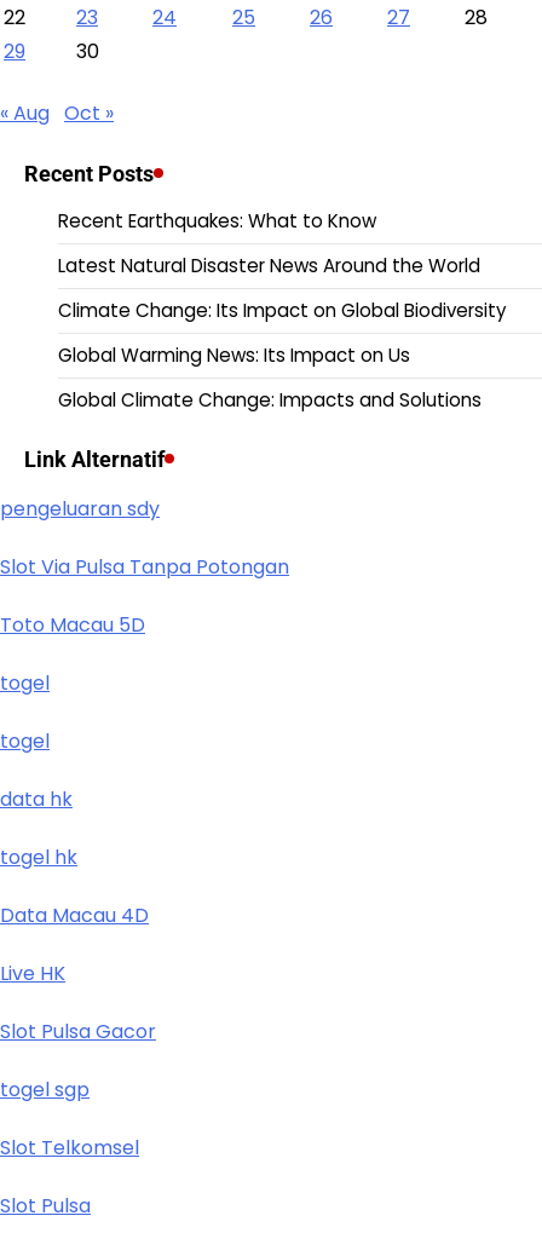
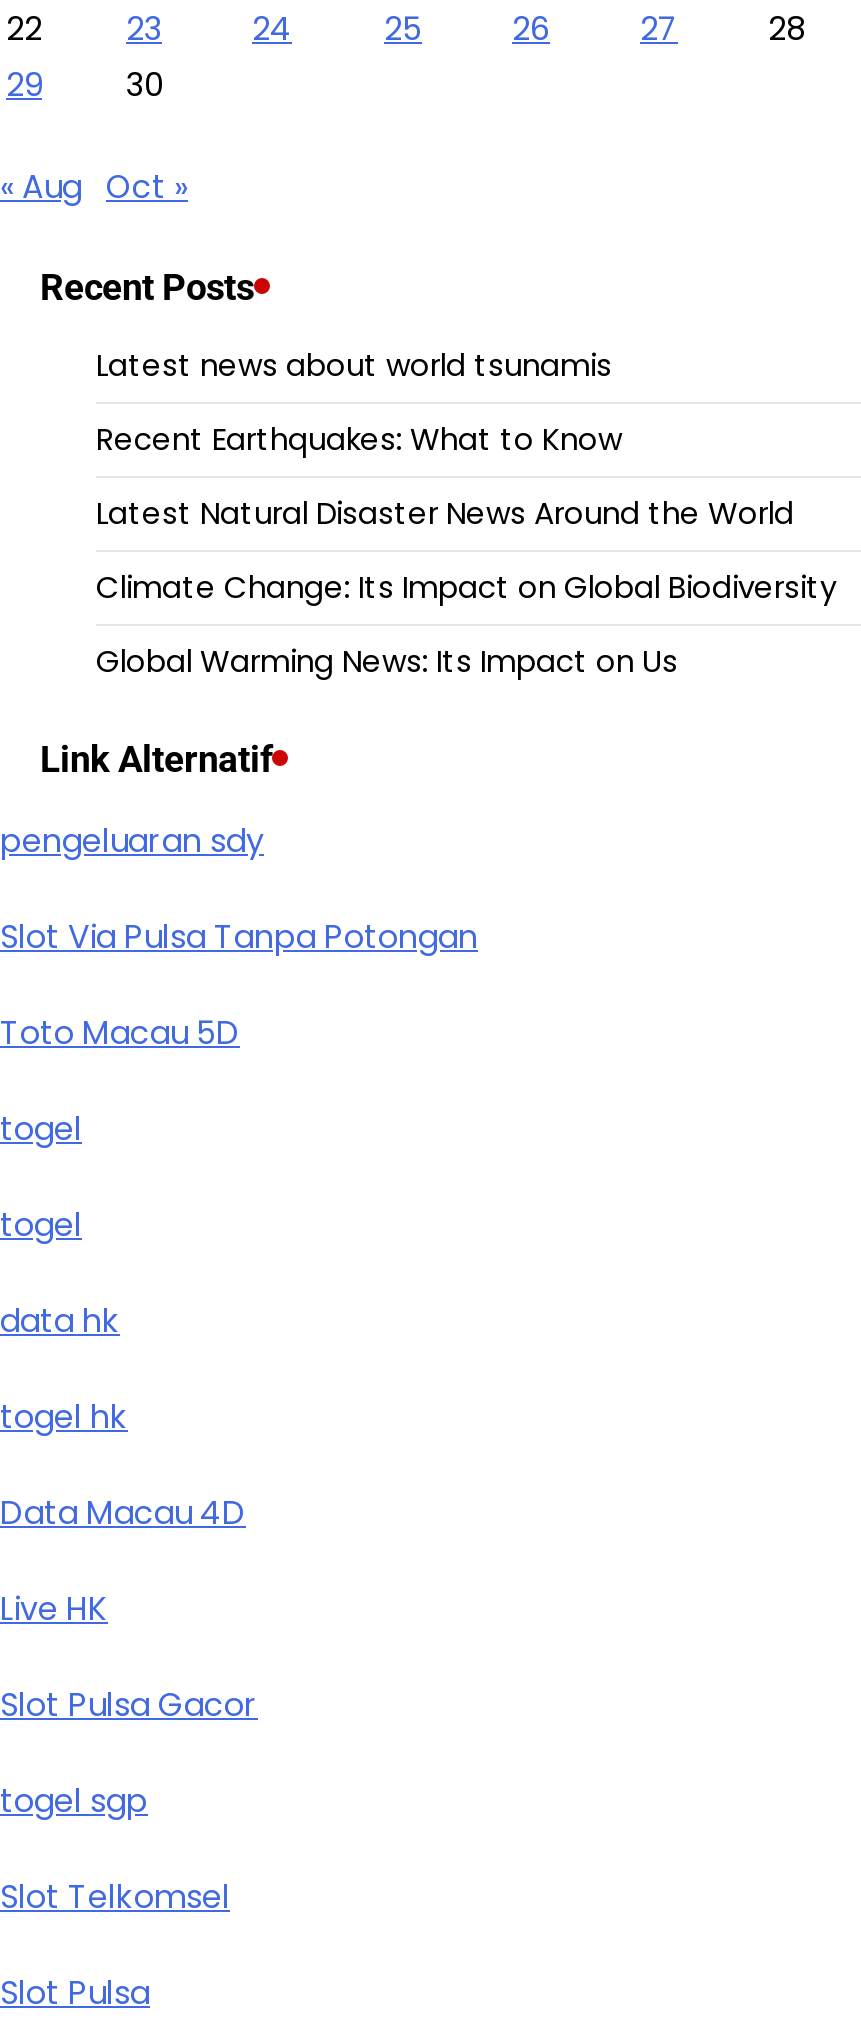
+ Latest news about world tsunamis

moved down: Recent Earthquakes: What to Know | Latest Natural Disaster News Around the World | Climate Change: Its Impact on Global Biodiversity | Global Warming News: Its Impact on Us

- Global Climate Change: Impacts and Solutions
